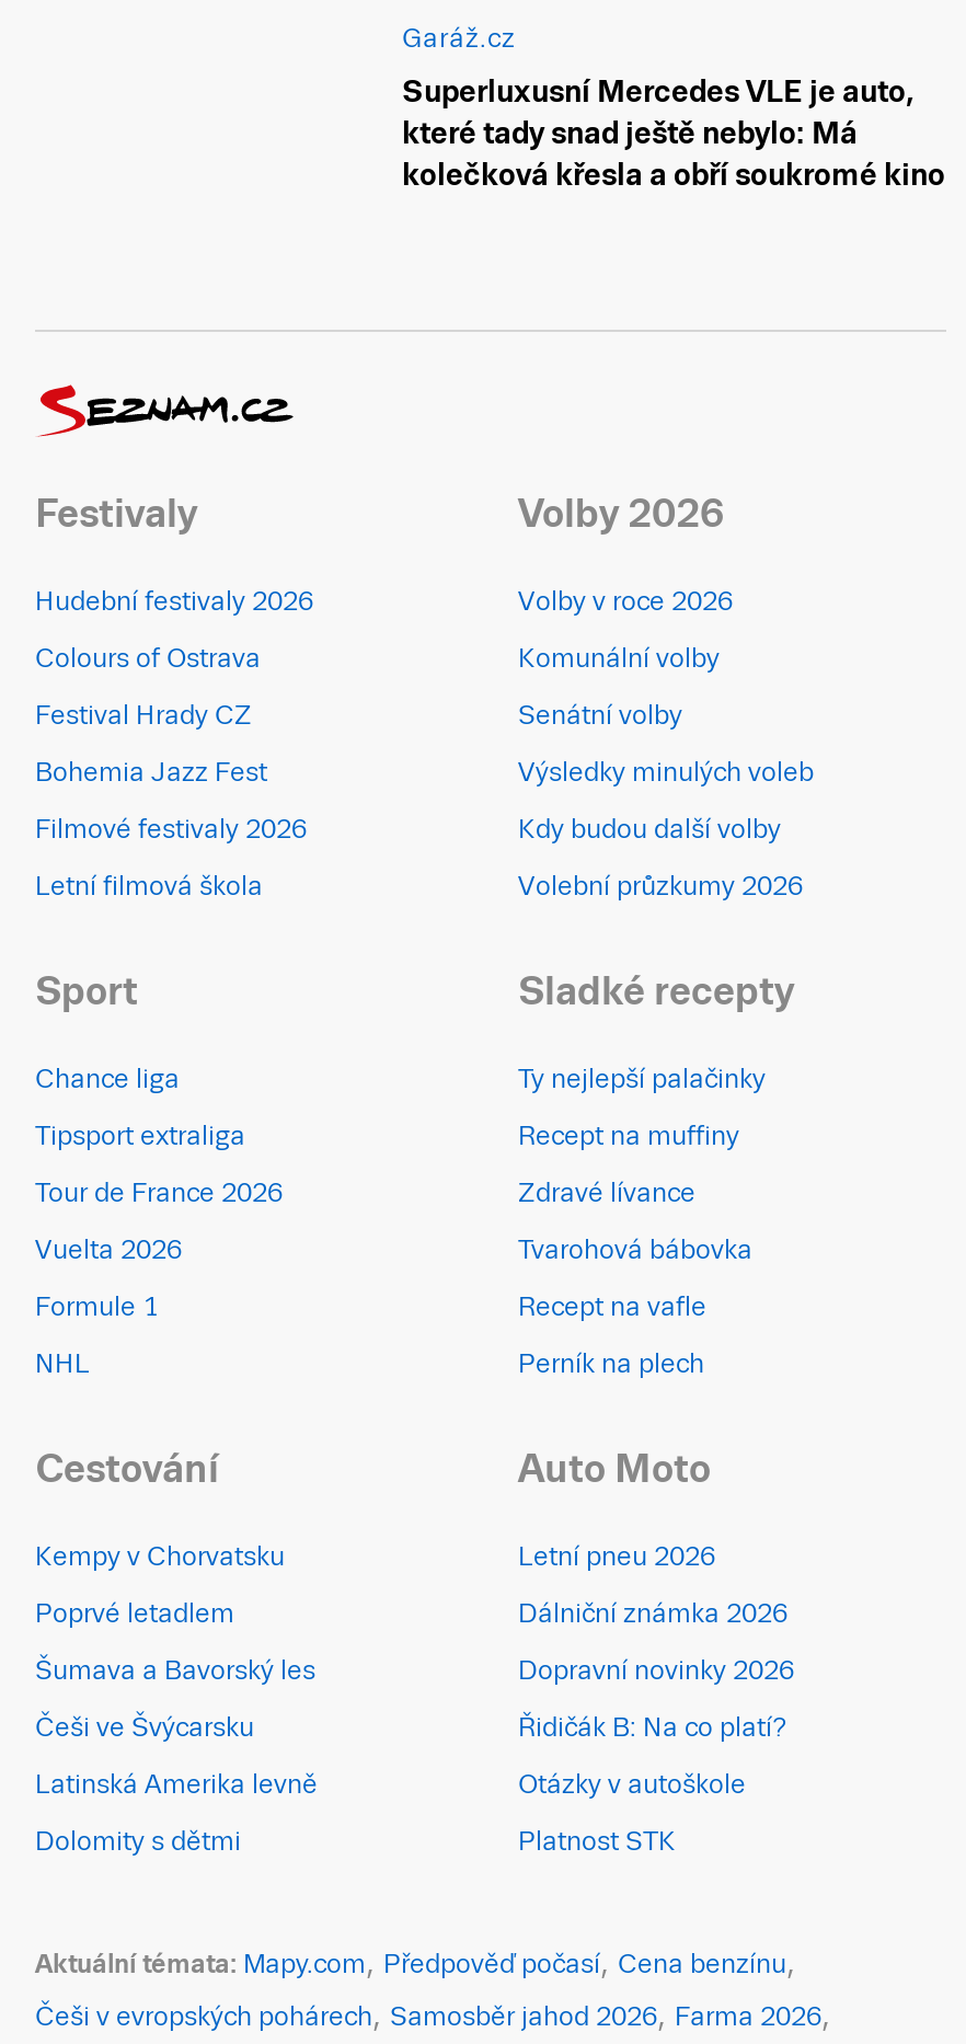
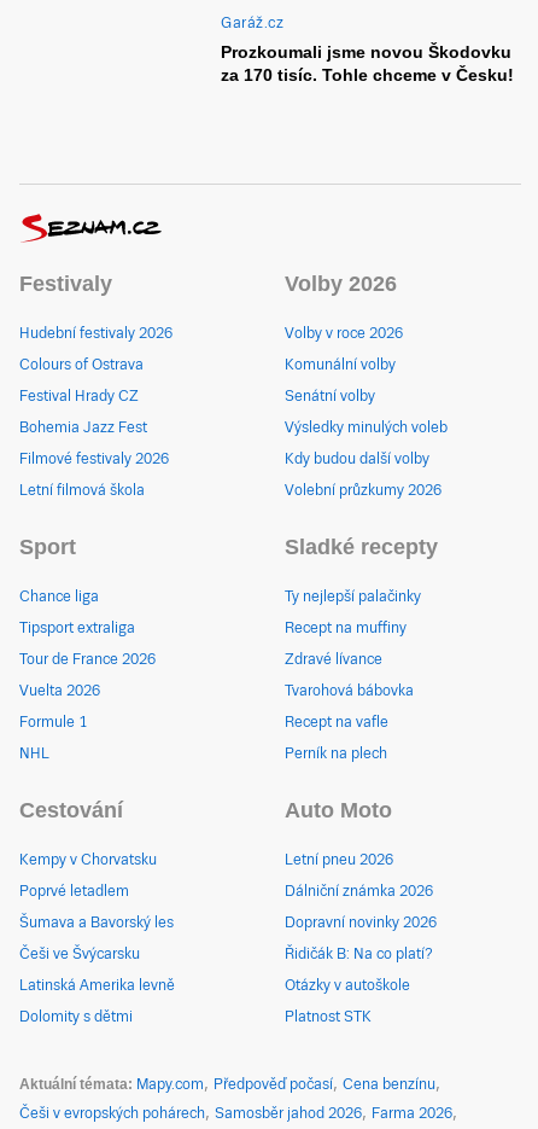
- Superluxusní Mercedes VLE je auto,
- které tady snad ještě nebylo: Má
- kolečková křesla a obří soukromé kino
+ Prozkoumali jsme novou Škodovku
+ za 170 tisíc. Tohle chceme v Česku!
